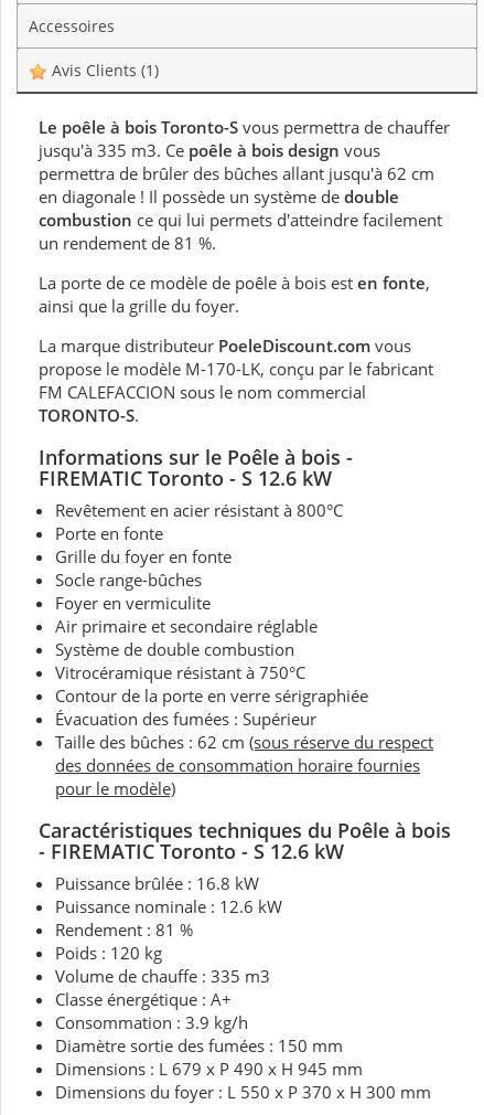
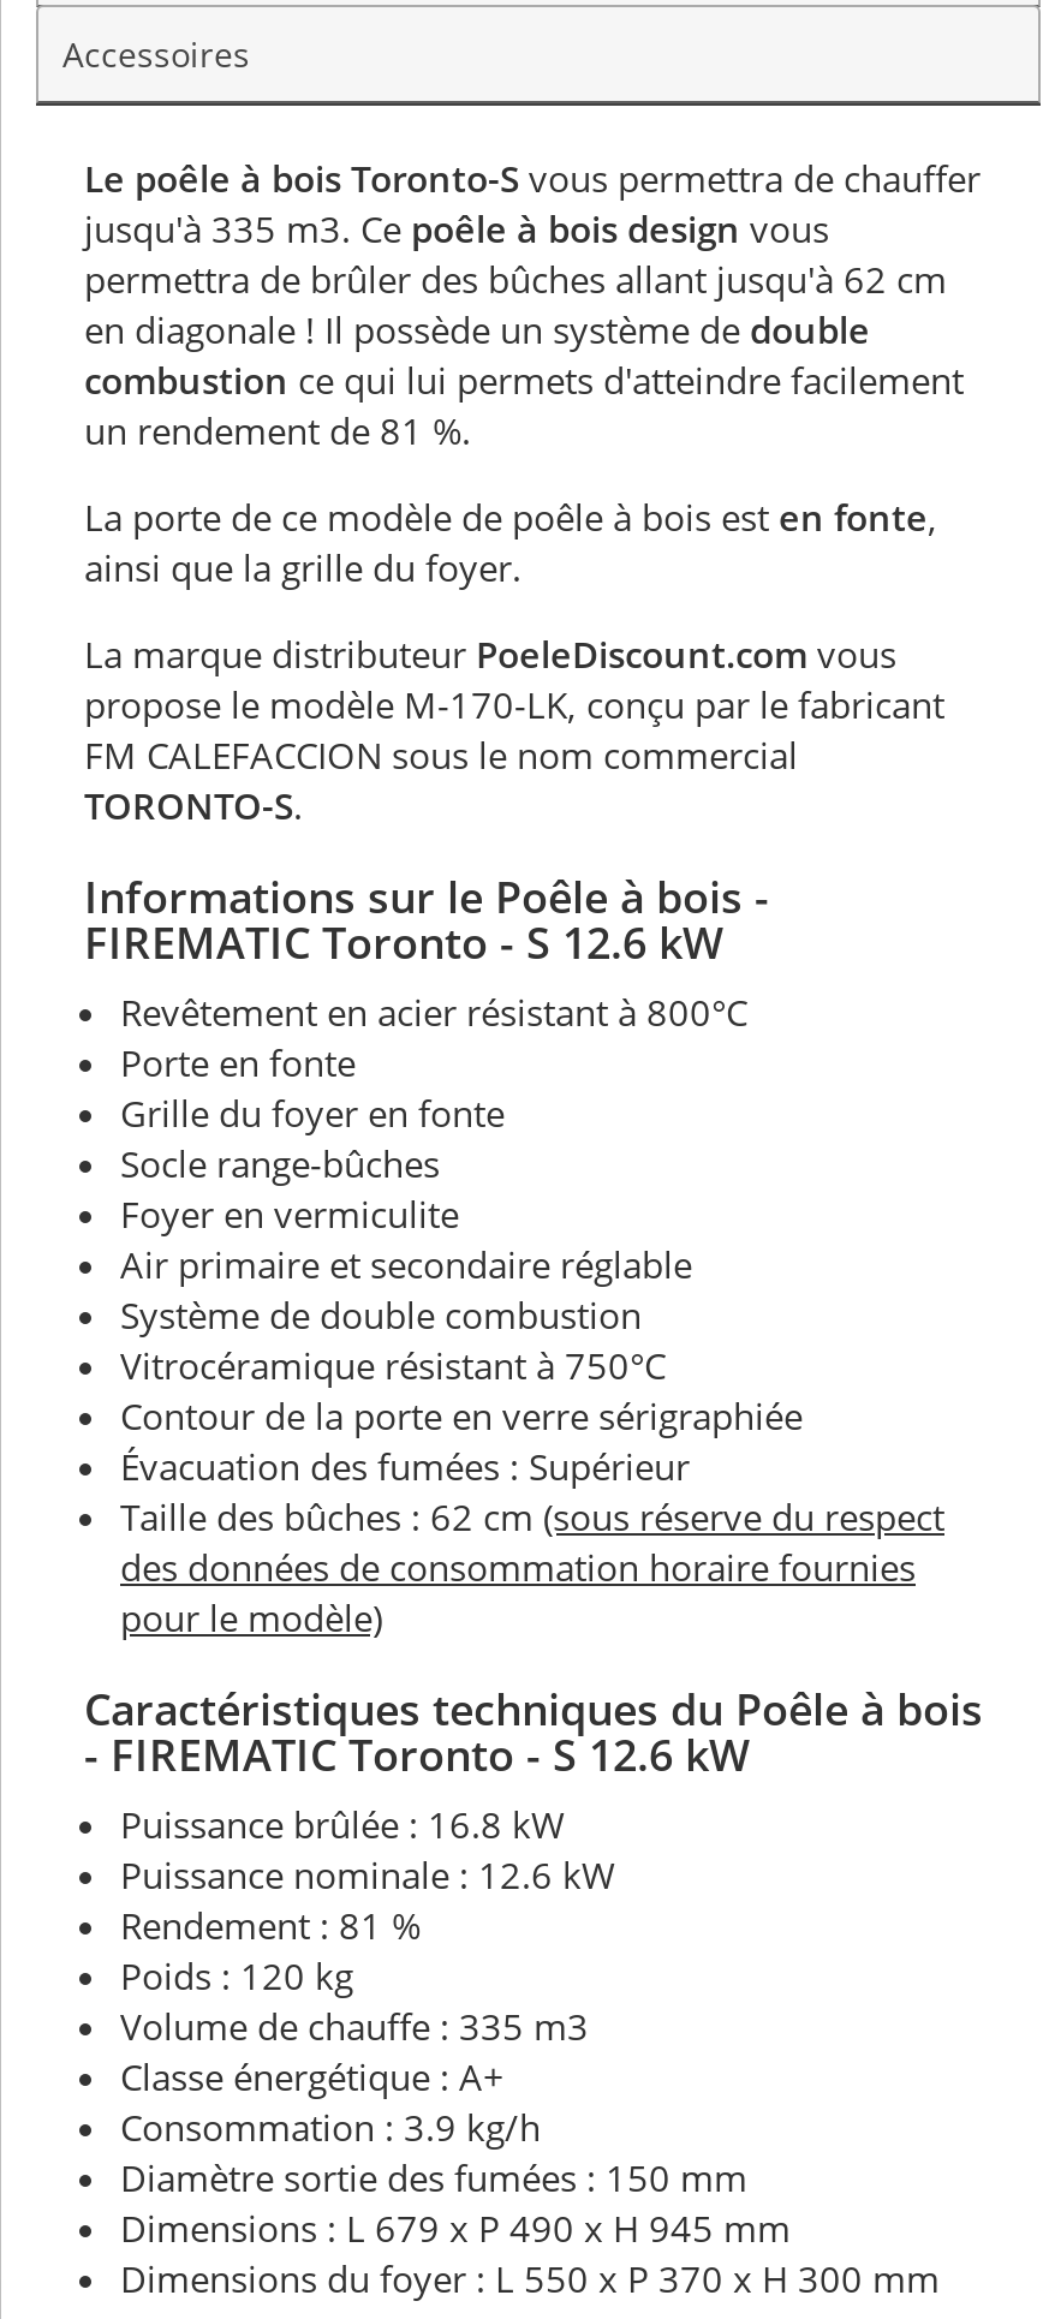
- Avis Clients (1)
